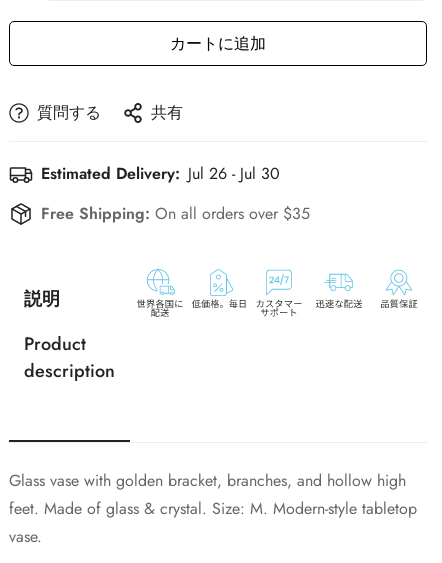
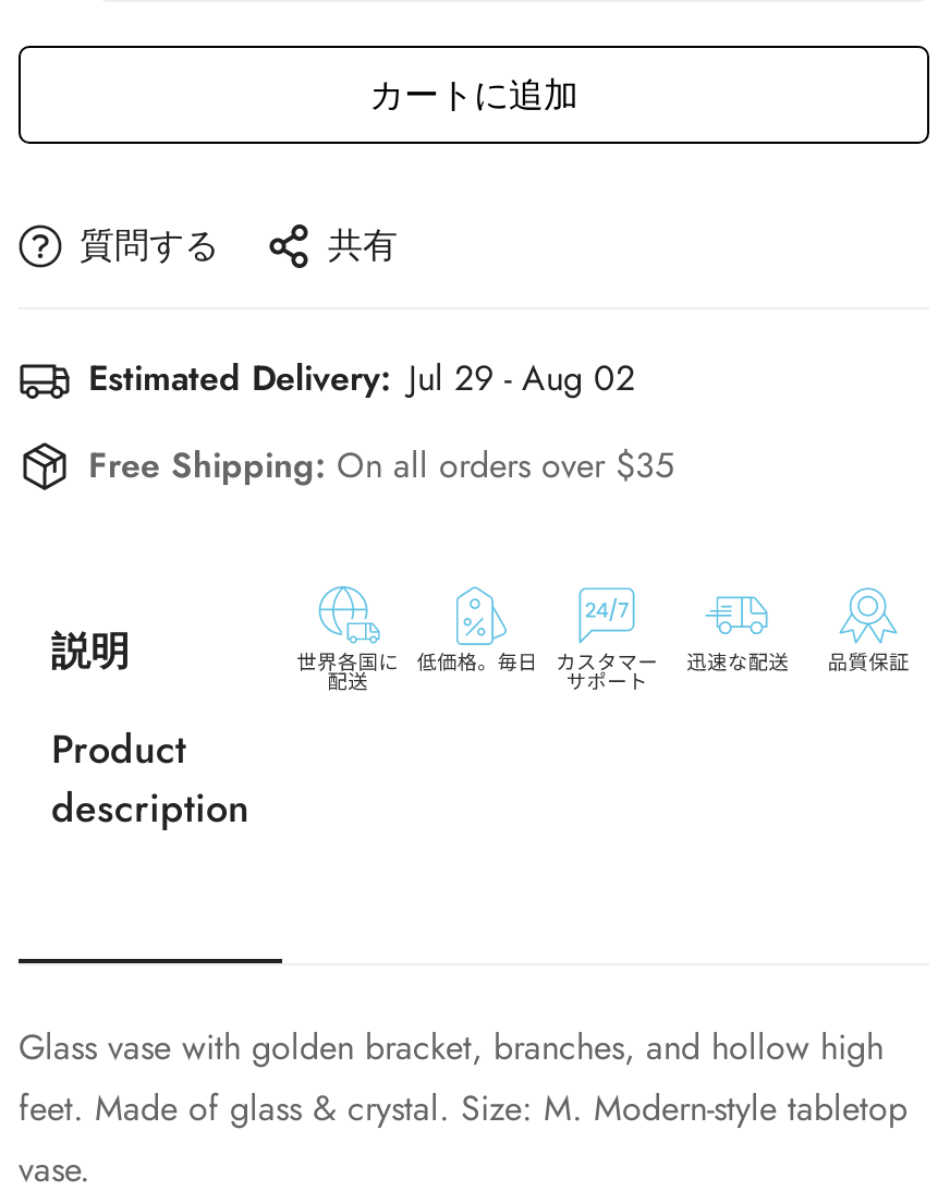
- Estimated Delivery: Jul 26 - Jul 30
+ Estimated Delivery: Jul 29 - Aug 02
